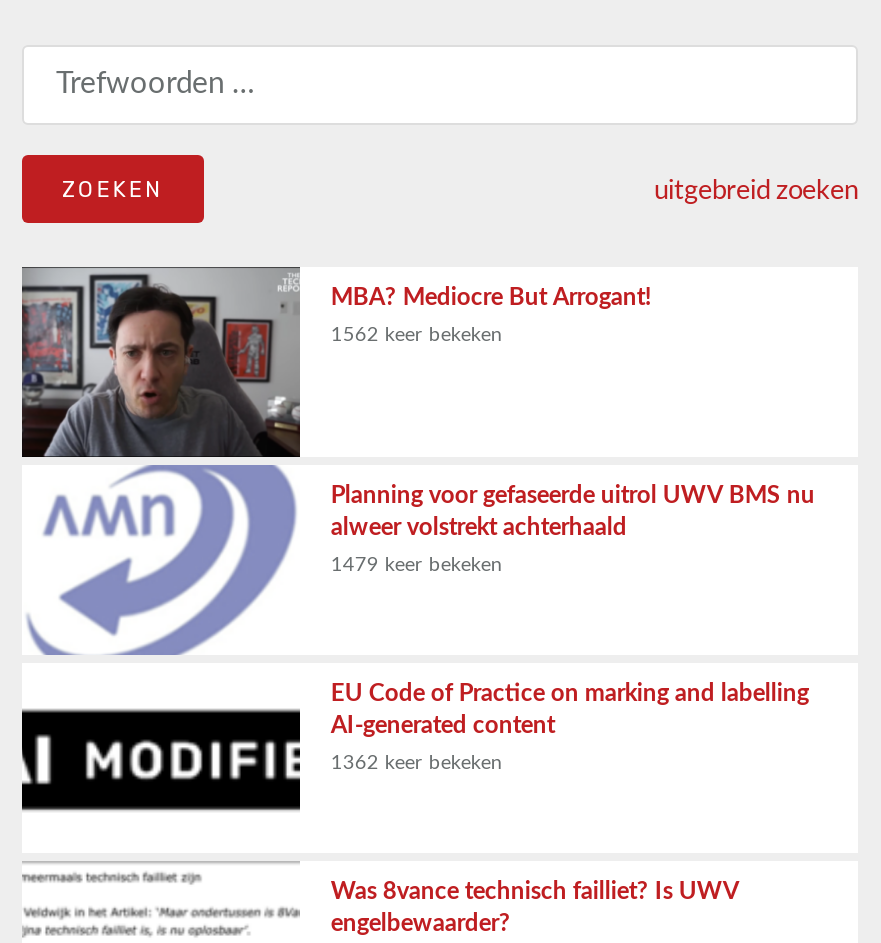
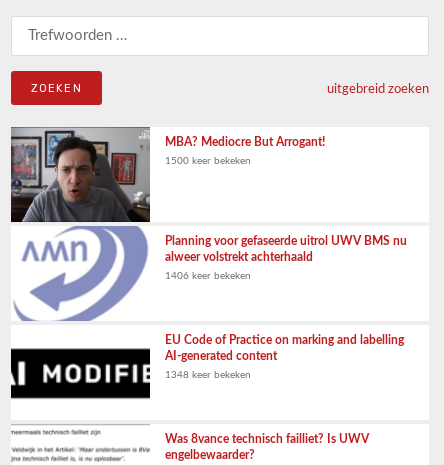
- 1562 keer bekeken
+ 1500 keer bekeken

- 1479 keer bekeken
+ 1406 keer bekeken

- 1362 keer bekeken
+ 1348 keer bekeken
